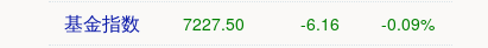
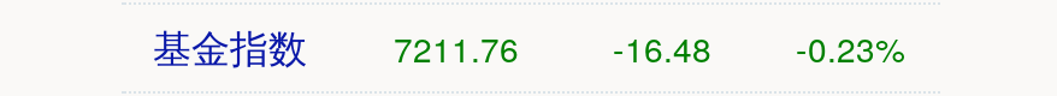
- 7227.50
+ 7211.76

- -6.16
+ -16.48

- -0.09%
+ -0.23%
